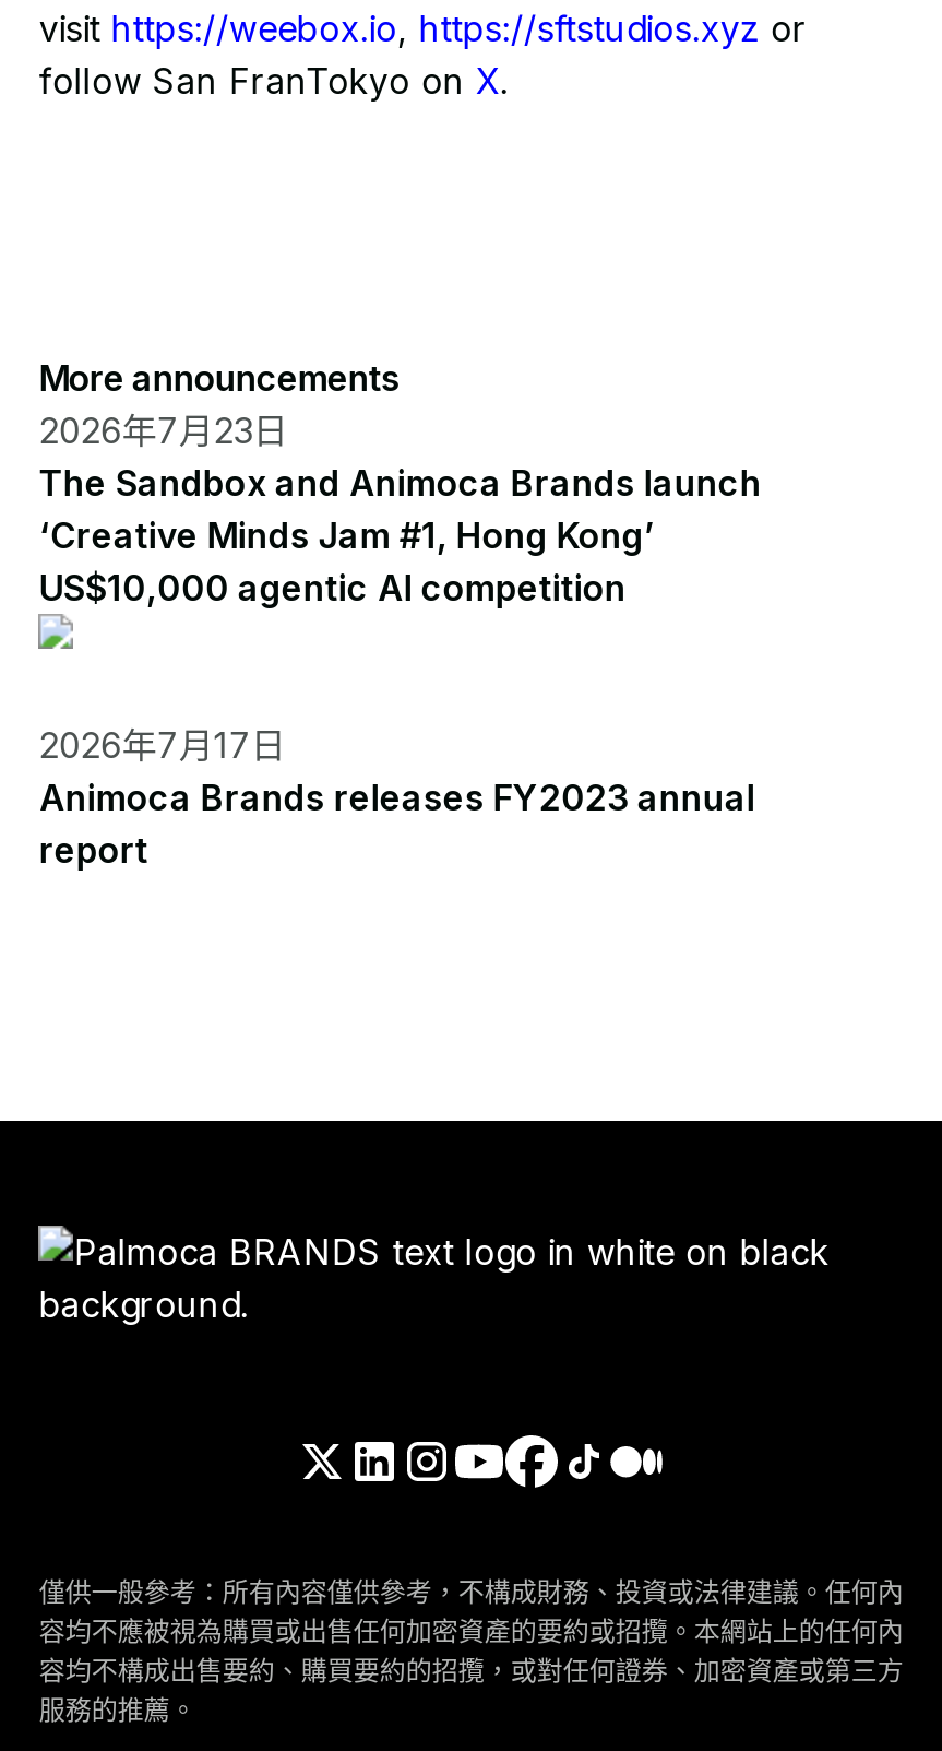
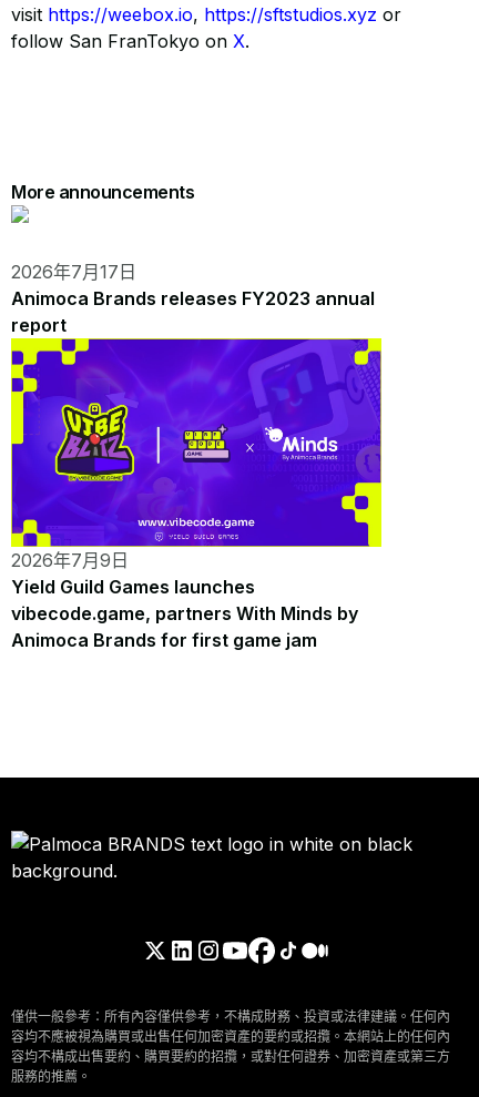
- 2026年7月23日
- The Sandbox and Animoca Brands launch
- ‘Creative Minds Jam #1, Hong Kong’
- US$10,000 agentic AI competition

moved up: 2026年7月17日 | Animoca Brands releases FY2023 annual | report

+ [image]
+ 2026年7月9日
+ Yield Guild Games launches
+ vibecode.game, partners With Minds by
+ Animoca Brands for first game jam

+ [image]
